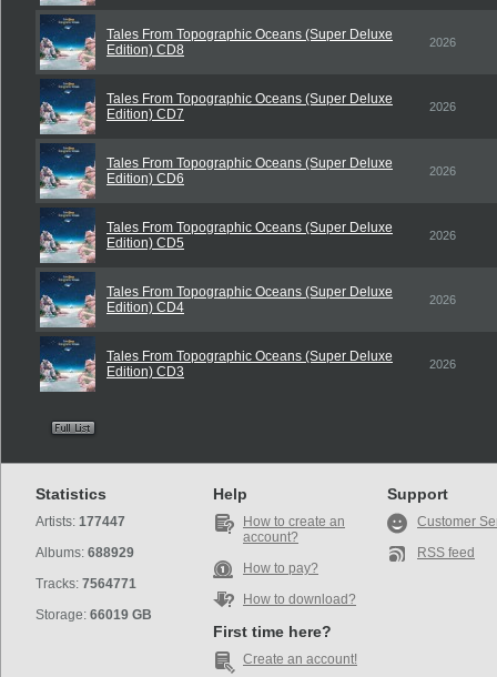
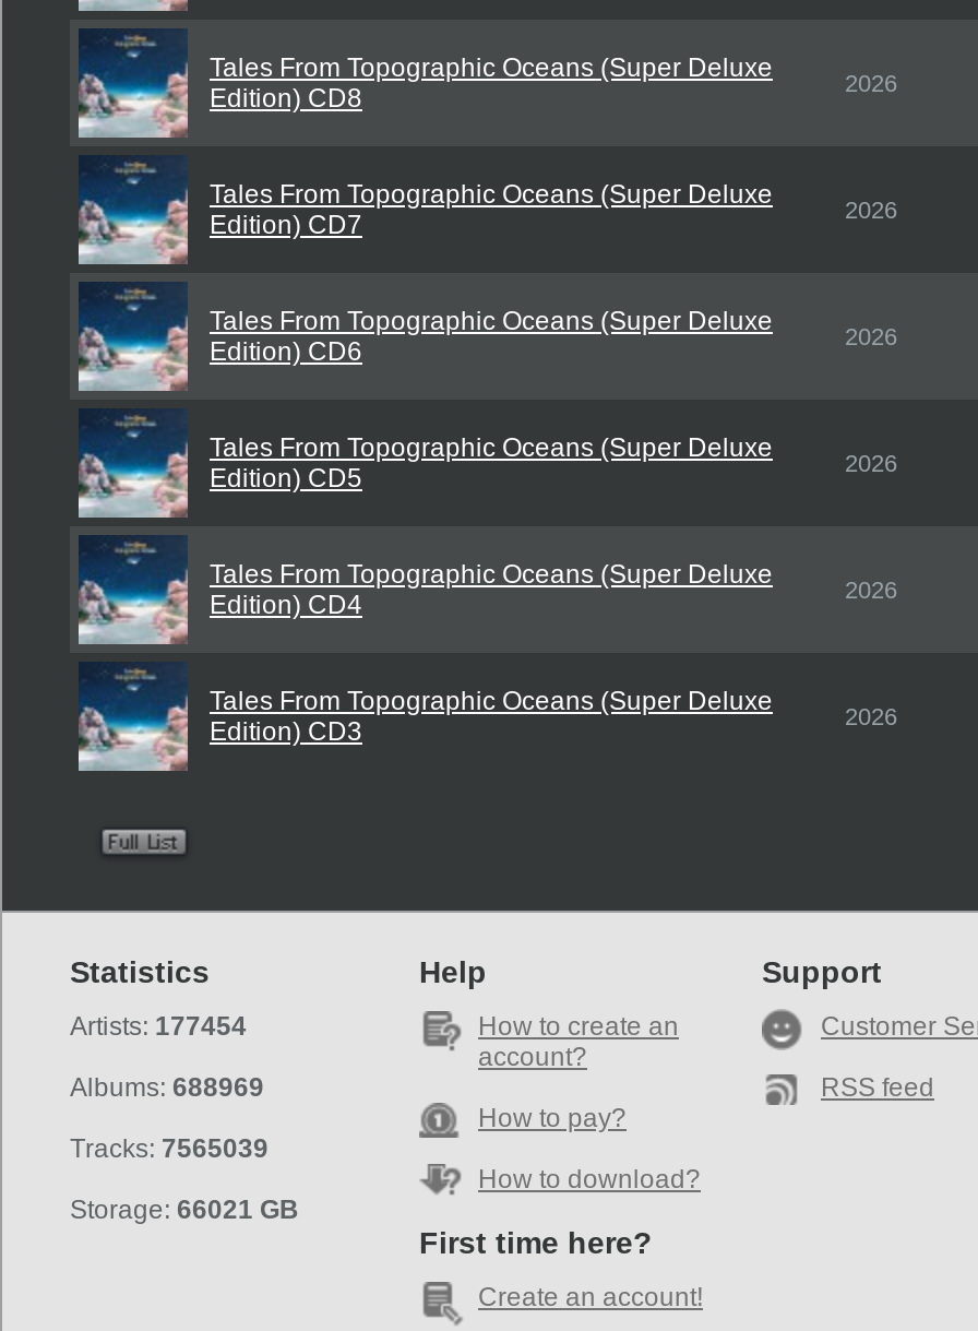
- Artists: 177447
+ Artists: 177454

- Albums: 688929
+ Albums: 688969

- Tracks: 7564771
+ Tracks: 7565039

- Storage: 66019 GB
+ Storage: 66021 GB
